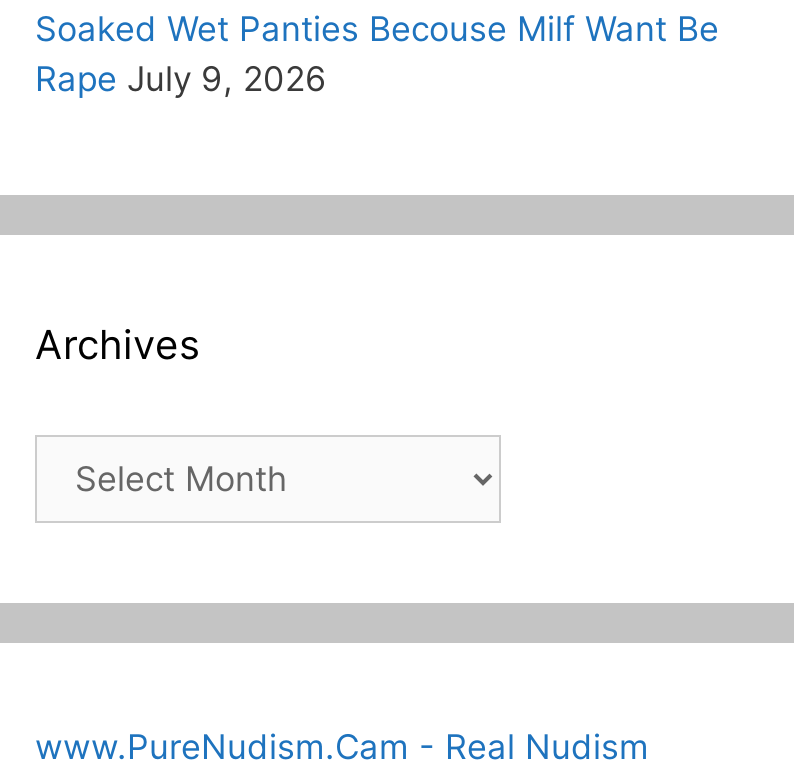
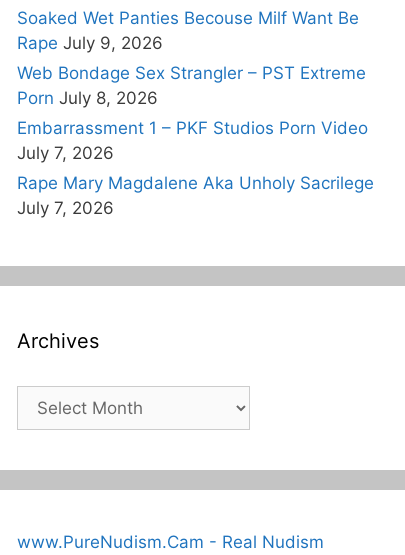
+ Web Bondage Sex Strangler – PST Extreme
+ Porn July 8, 2026
+ Embarrassment 1 – PKF Studios Porn Video
+ July 7, 2026
+ Rape Mary Magdalene Aka Unholy Sacrilege
+ July 7, 2026
